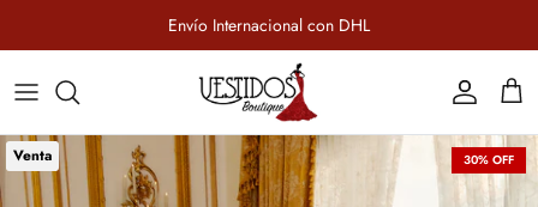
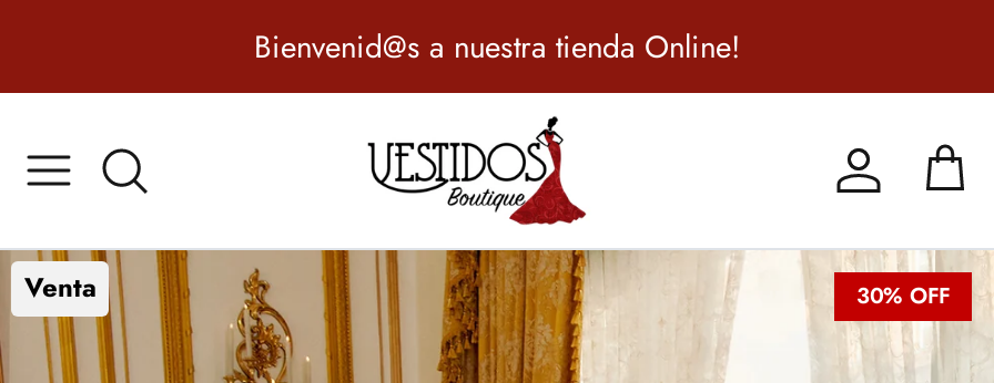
- Envío Internacional con DHL
+ Bienvenid@s a nuestra tienda Online!
